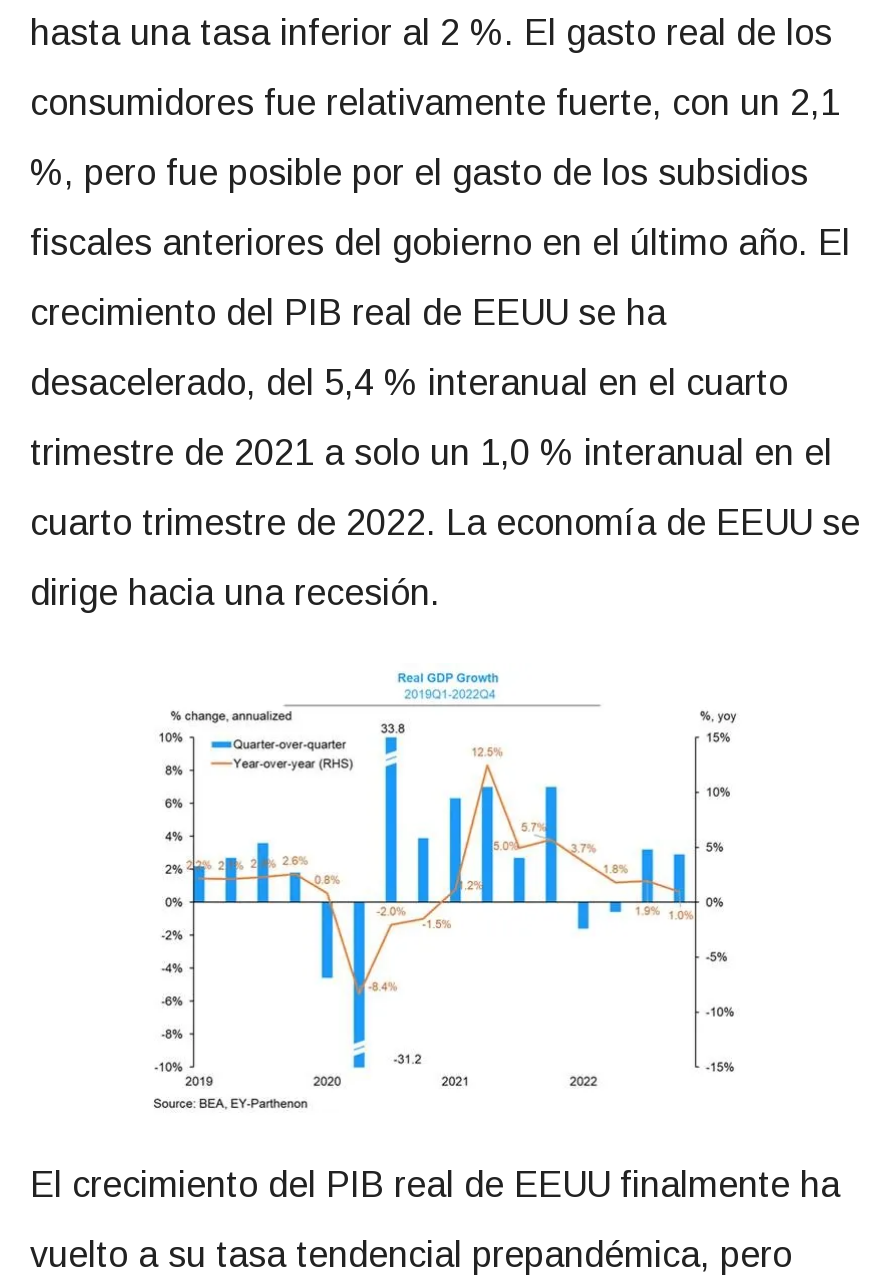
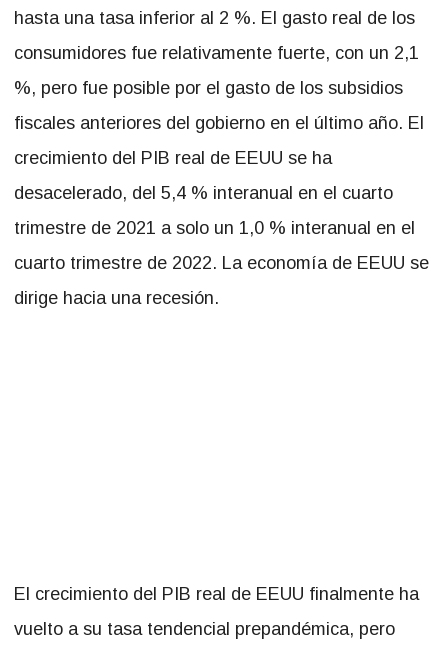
- [image]
